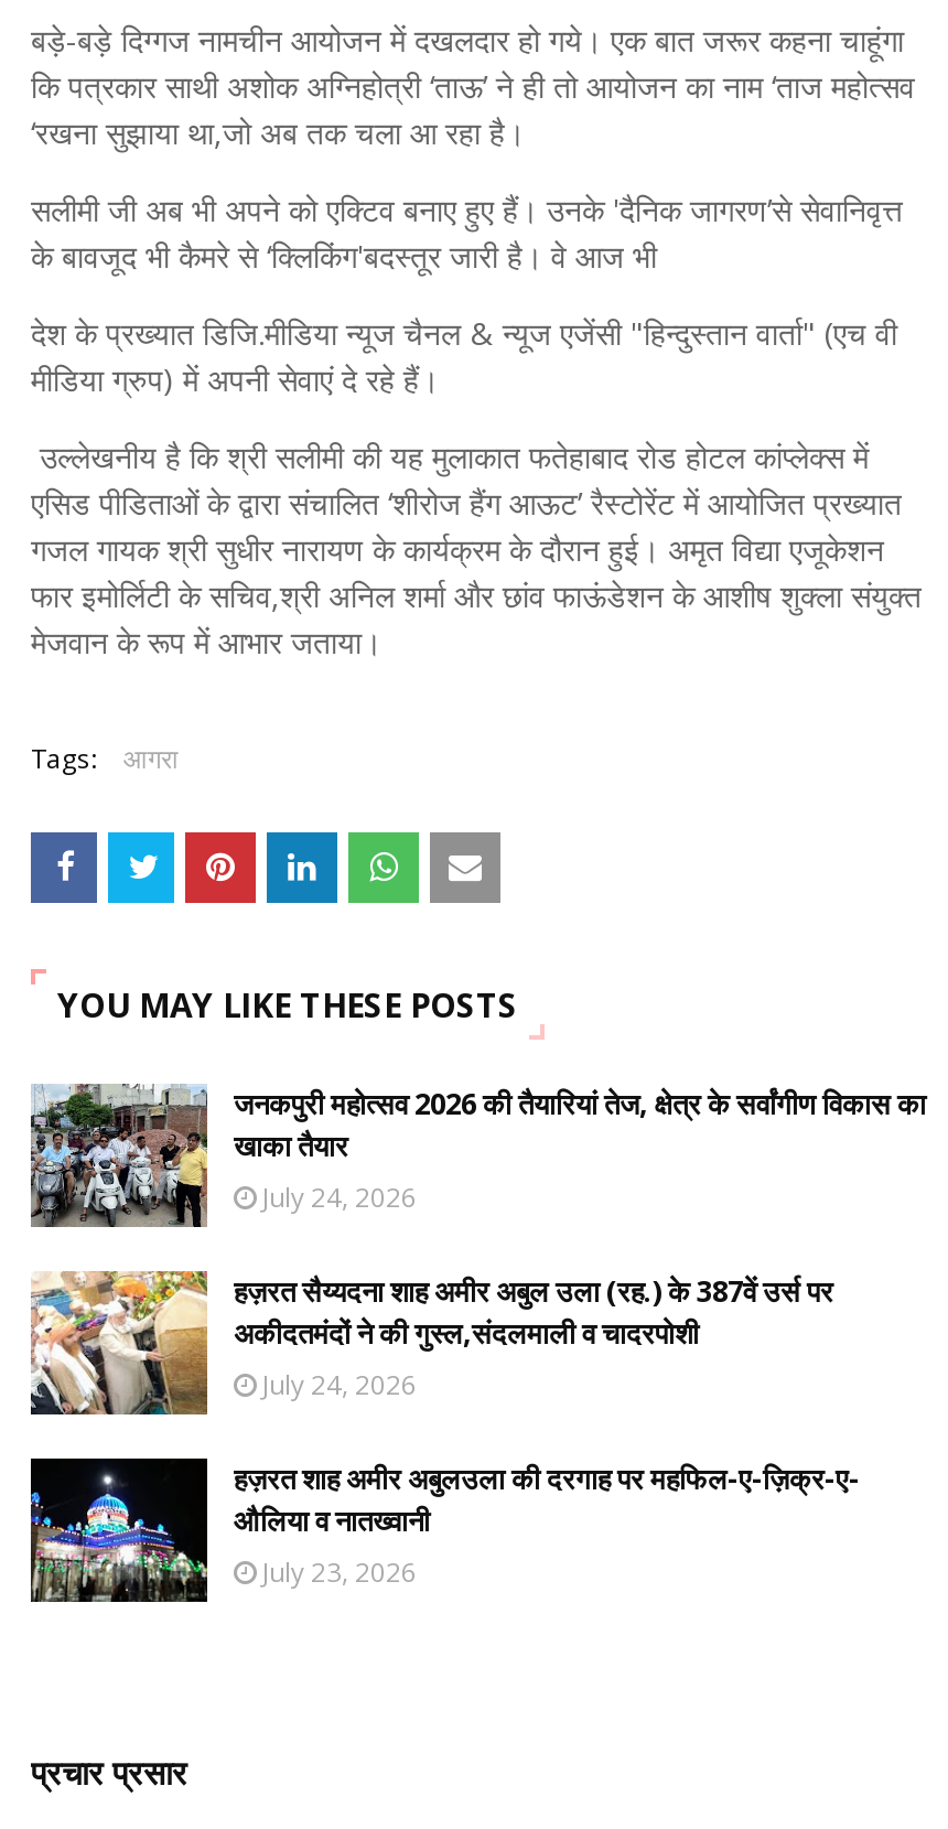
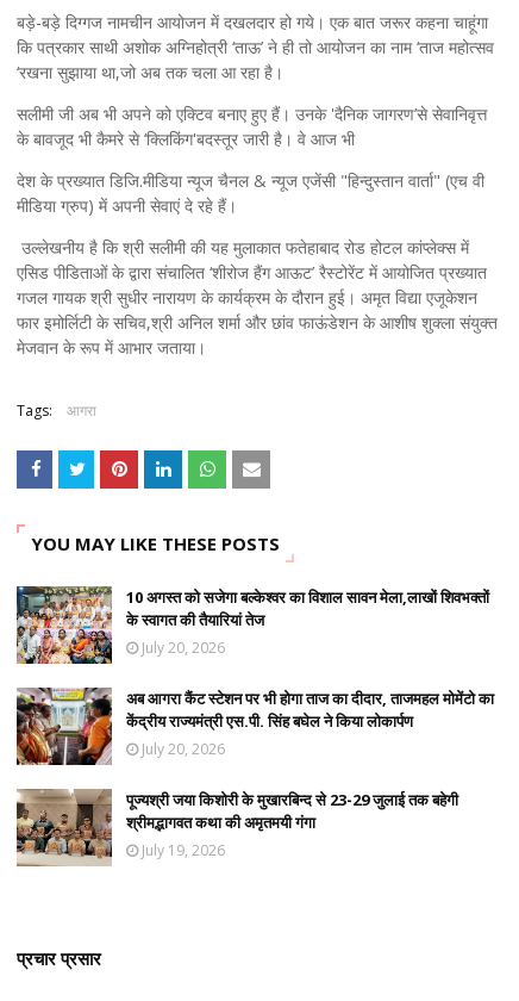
- [image]
- जनकपुरी महोत्सव 2026 की तैयारियां तेज, क्षेत्र के सर्वांगीण विकास का
- खाका तैयार
- July 24, 2026
+ [image]
+ 10 अगस्त को सजेगा बल्केश्वर का विशाल सावन मेला,लाखों शिवभक्तों
+ के स्वागत की तैयारियां तेज
+ July 20, 2026

- [image]
- हज़रत सैय्यदना शाह अमीर अबुल उला (रह.) के 387वें उर्स पर
- अकीदतमंदों ने की गुस्ल,संदलमाली व चादरपोशी
- July 24, 2026
+ [image]
+ अब आगरा कैंट स्टेशन पर भी होगा ताज का दीदार, ताजमहल मोमेंटो का
+ केंद्रीय राज्यमंत्री एस.पी. सिंह बघेल ने किया लोकार्पण
+ July 20, 2026

- [image]
- हज़रत शाह अमीर अबुलउला की दरगाह पर महफिल-ए-ज़िक्र-ए-
- औलिया व नातख्वानी
- July 23, 2026
+ [image]
+ पूज्यश्री जया किशोरी के मुखारबिन्द से 23-29 जुलाई तक बहेगी
+ श्रीमद्भागवत कथा की अमृतमयी गंगा
+ July 19, 2026
